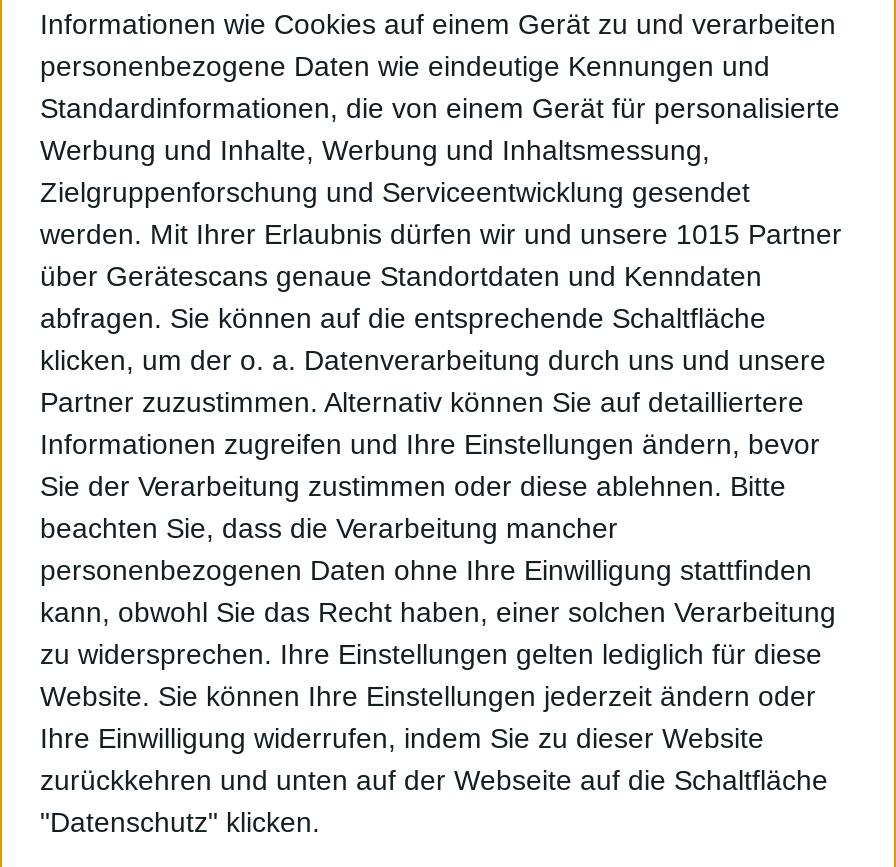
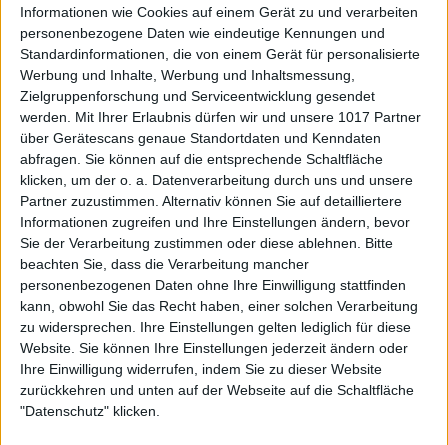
- werden. Mit Ihrer Erlaubnis dürfen wir und unsere 1015 Partner
+ werden. Mit Ihrer Erlaubnis dürfen wir und unsere 1017 Partner
